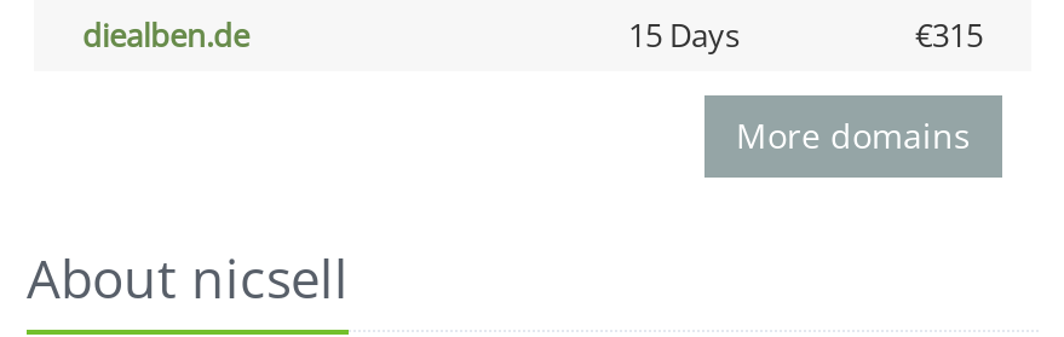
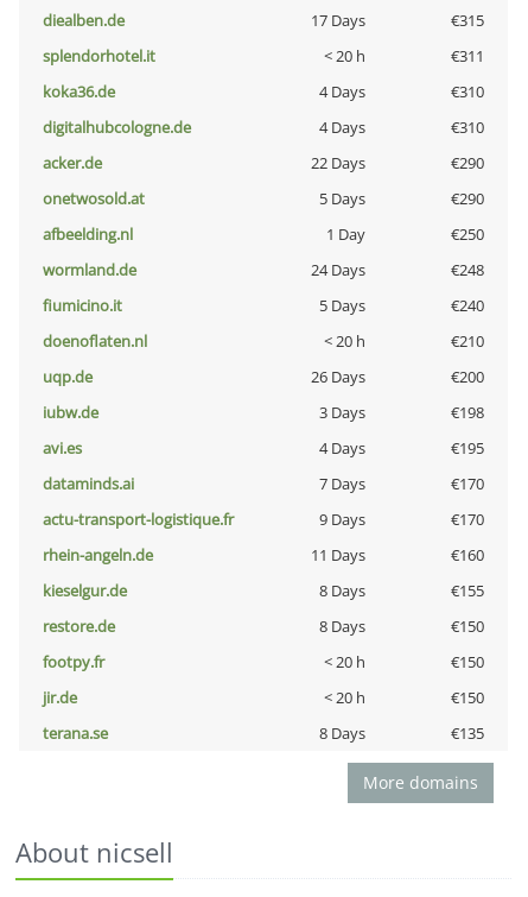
- 15 Days
+ 17 Days

+ splendorhotel.it
+ < 20 h
+ €311
+ koka36.de
+ 4 Days
+ €310
+ digitalhubcologne.de
+ 4 Days
+ €310
+ acker.de
+ 22 Days
+ €290
+ onetwosold.at
+ 5 Days
+ €290
+ afbeelding.nl
+ 1 Day
+ €250
+ wormland.de
+ 24 Days
+ €248
+ fiumicino.it
+ 5 Days
+ €240
+ doenoflaten.nl
+ < 20 h
+ €210
+ uqp.de
+ 26 Days
+ €200
+ iubw.de
+ 3 Days
+ €198
+ avi.es
+ 4 Days
+ €195
+ dataminds.ai
+ 7 Days
+ €170
+ actu-transport-logistique.fr
+ 9 Days
+ €170
+ rhein-angeln.de
+ 11 Days
+ €160
+ kieselgur.de
+ 8 Days
+ €155
+ restore.de
+ 8 Days
+ €150
+ footpy.fr
+ < 20 h
+ €150
+ jir.de
+ < 20 h
+ €150
+ terana.se
+ 8 Days
+ €135
